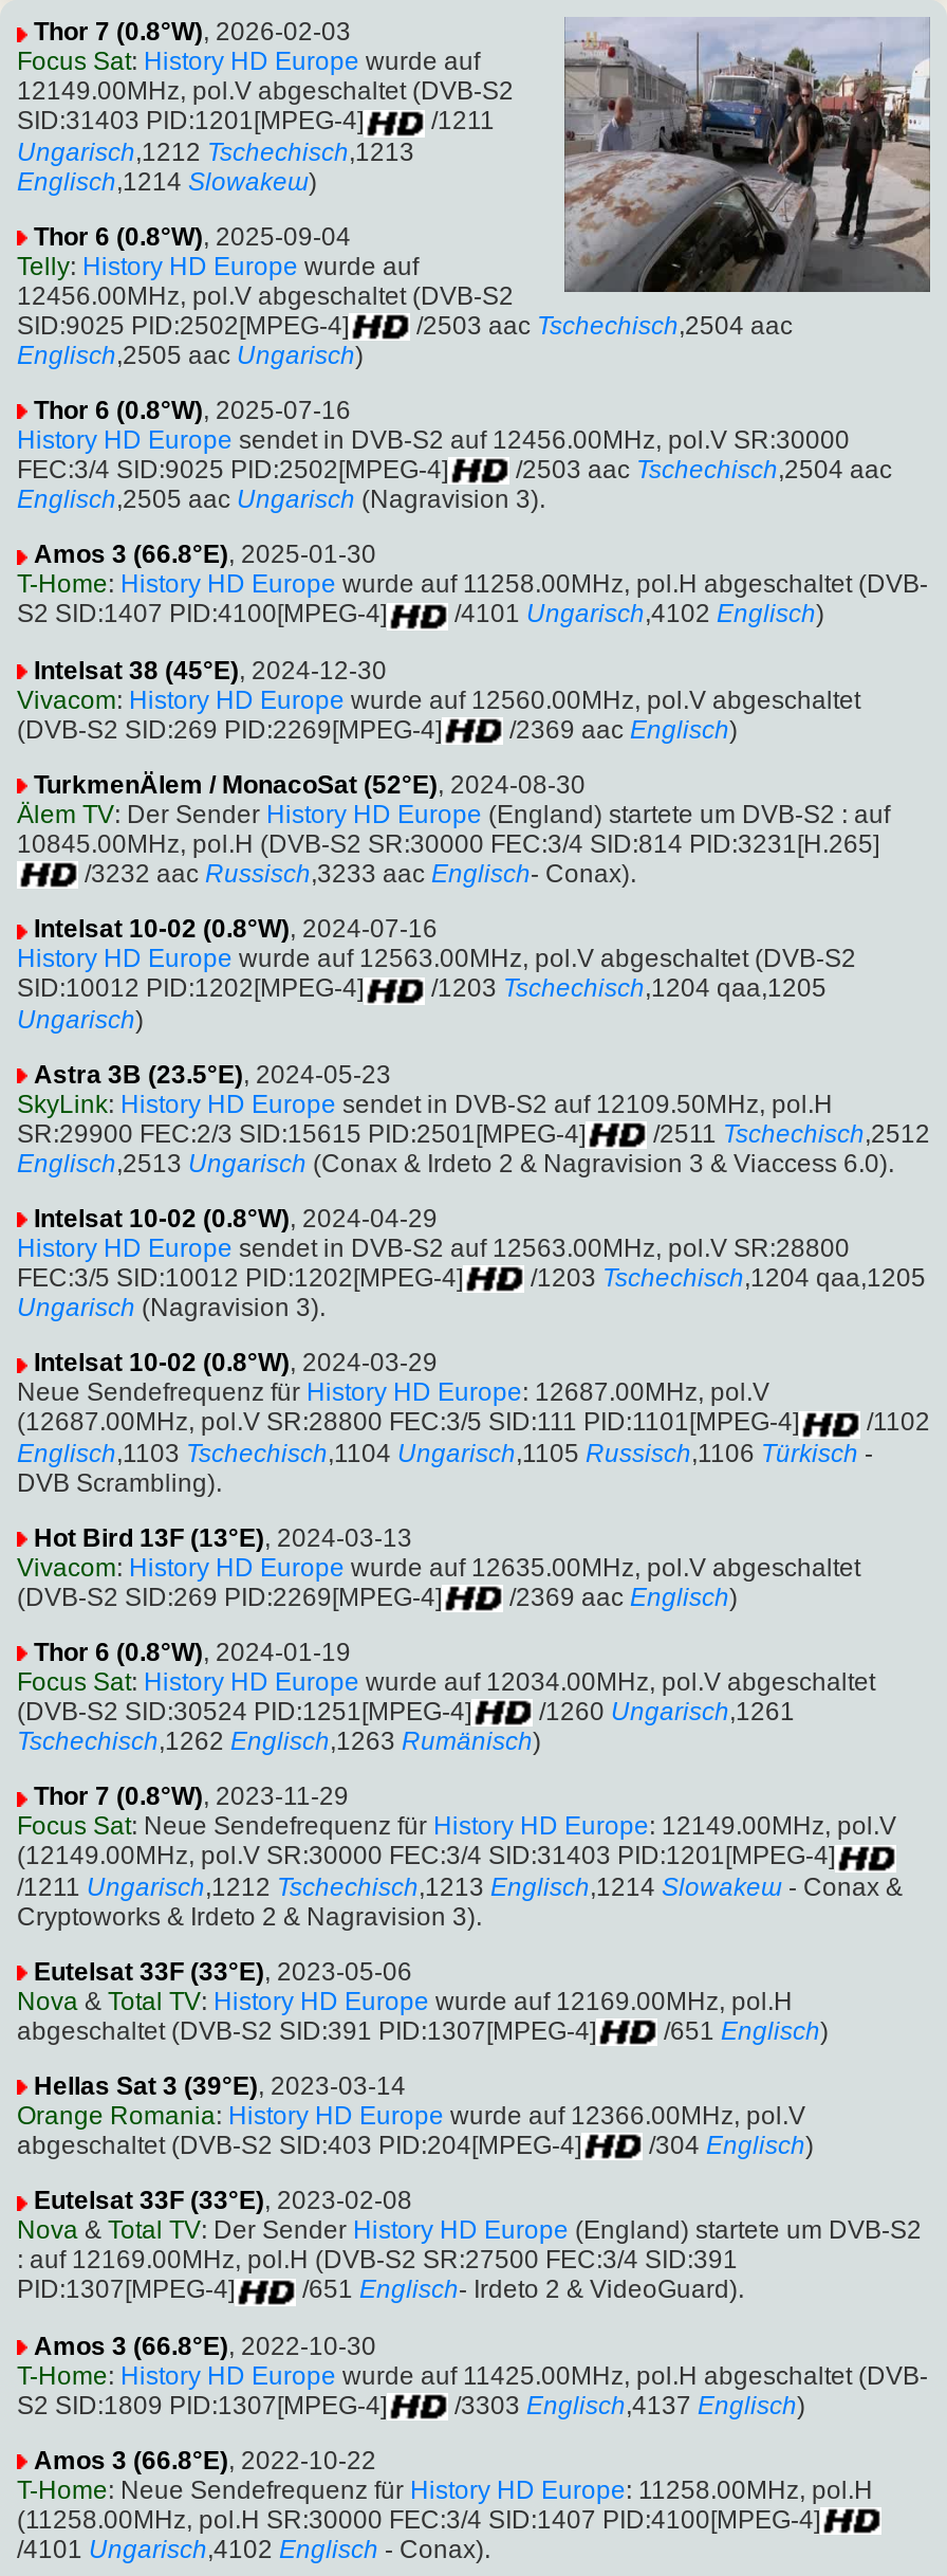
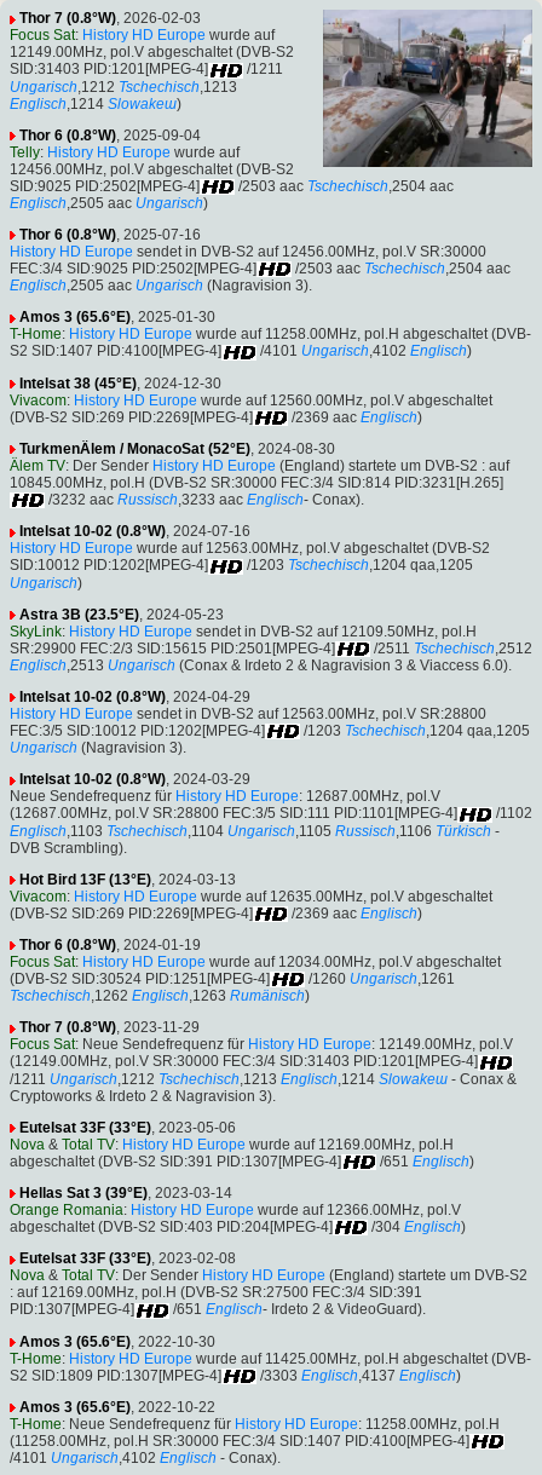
- Amos 3 (66.8°E), 2025-01-30
+ Amos 3 (65.6°E), 2025-01-30

- Amos 3 (66.8°E), 2022-10-30
+ Amos 3 (65.6°E), 2022-10-30

- Amos 3 (66.8°E), 2022-10-22
+ Amos 3 (65.6°E), 2022-10-22
